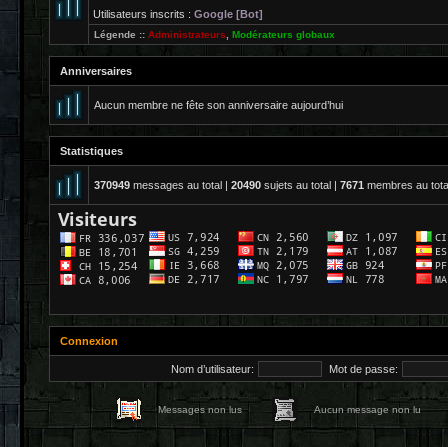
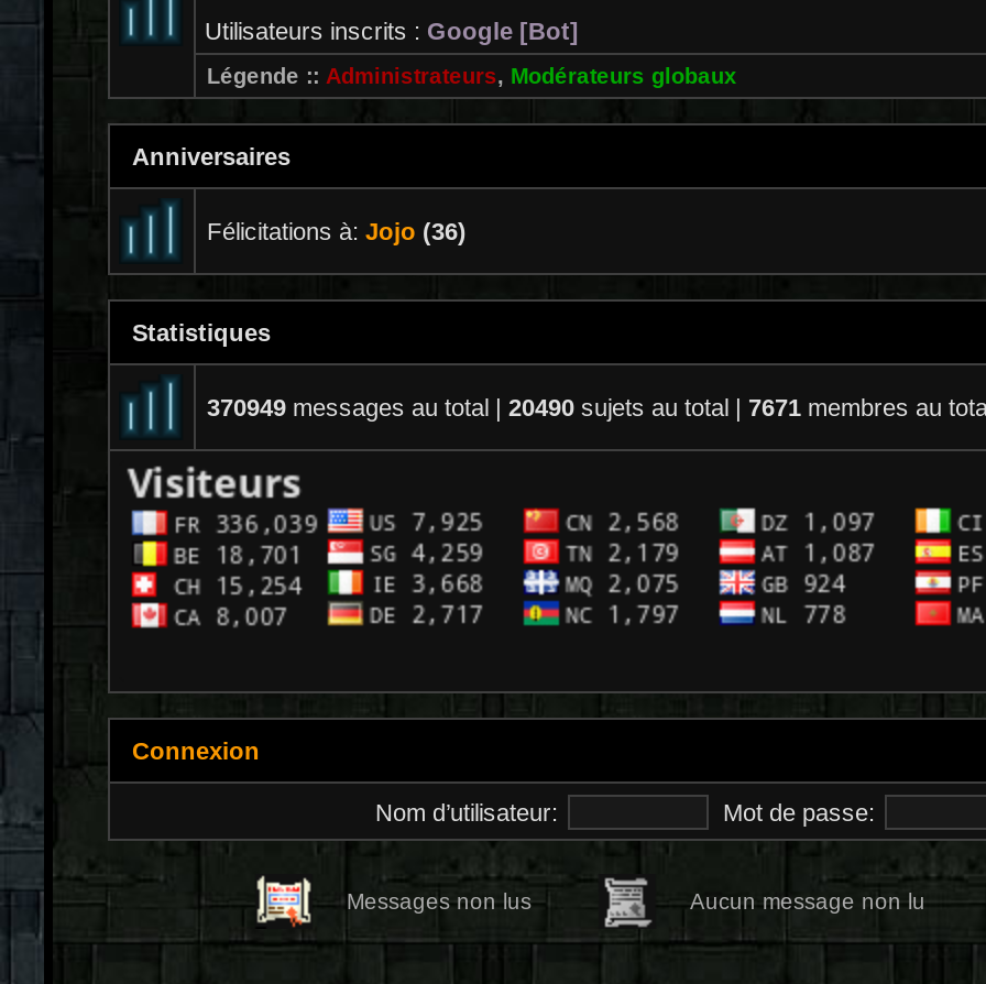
- Aucun membre ne fête son anniversaire aujourd’hui
+ Félicitations à: Jojo (36)
